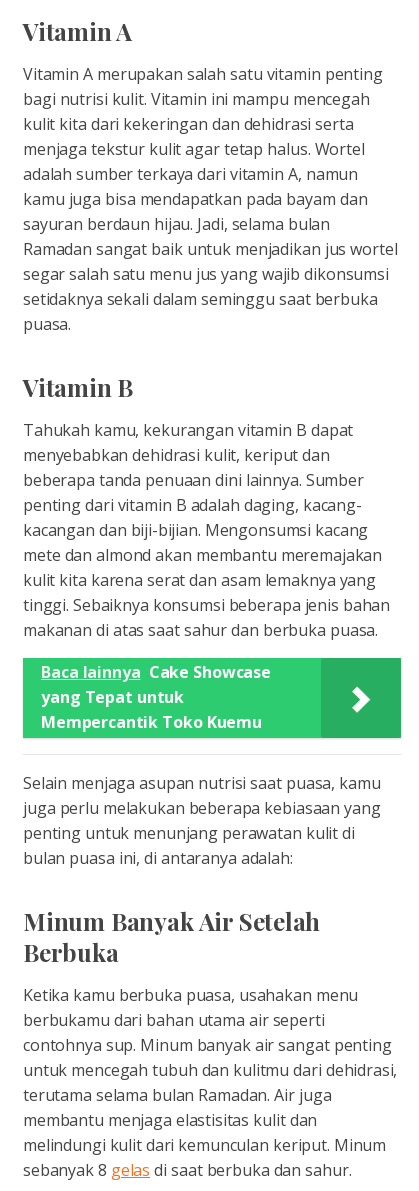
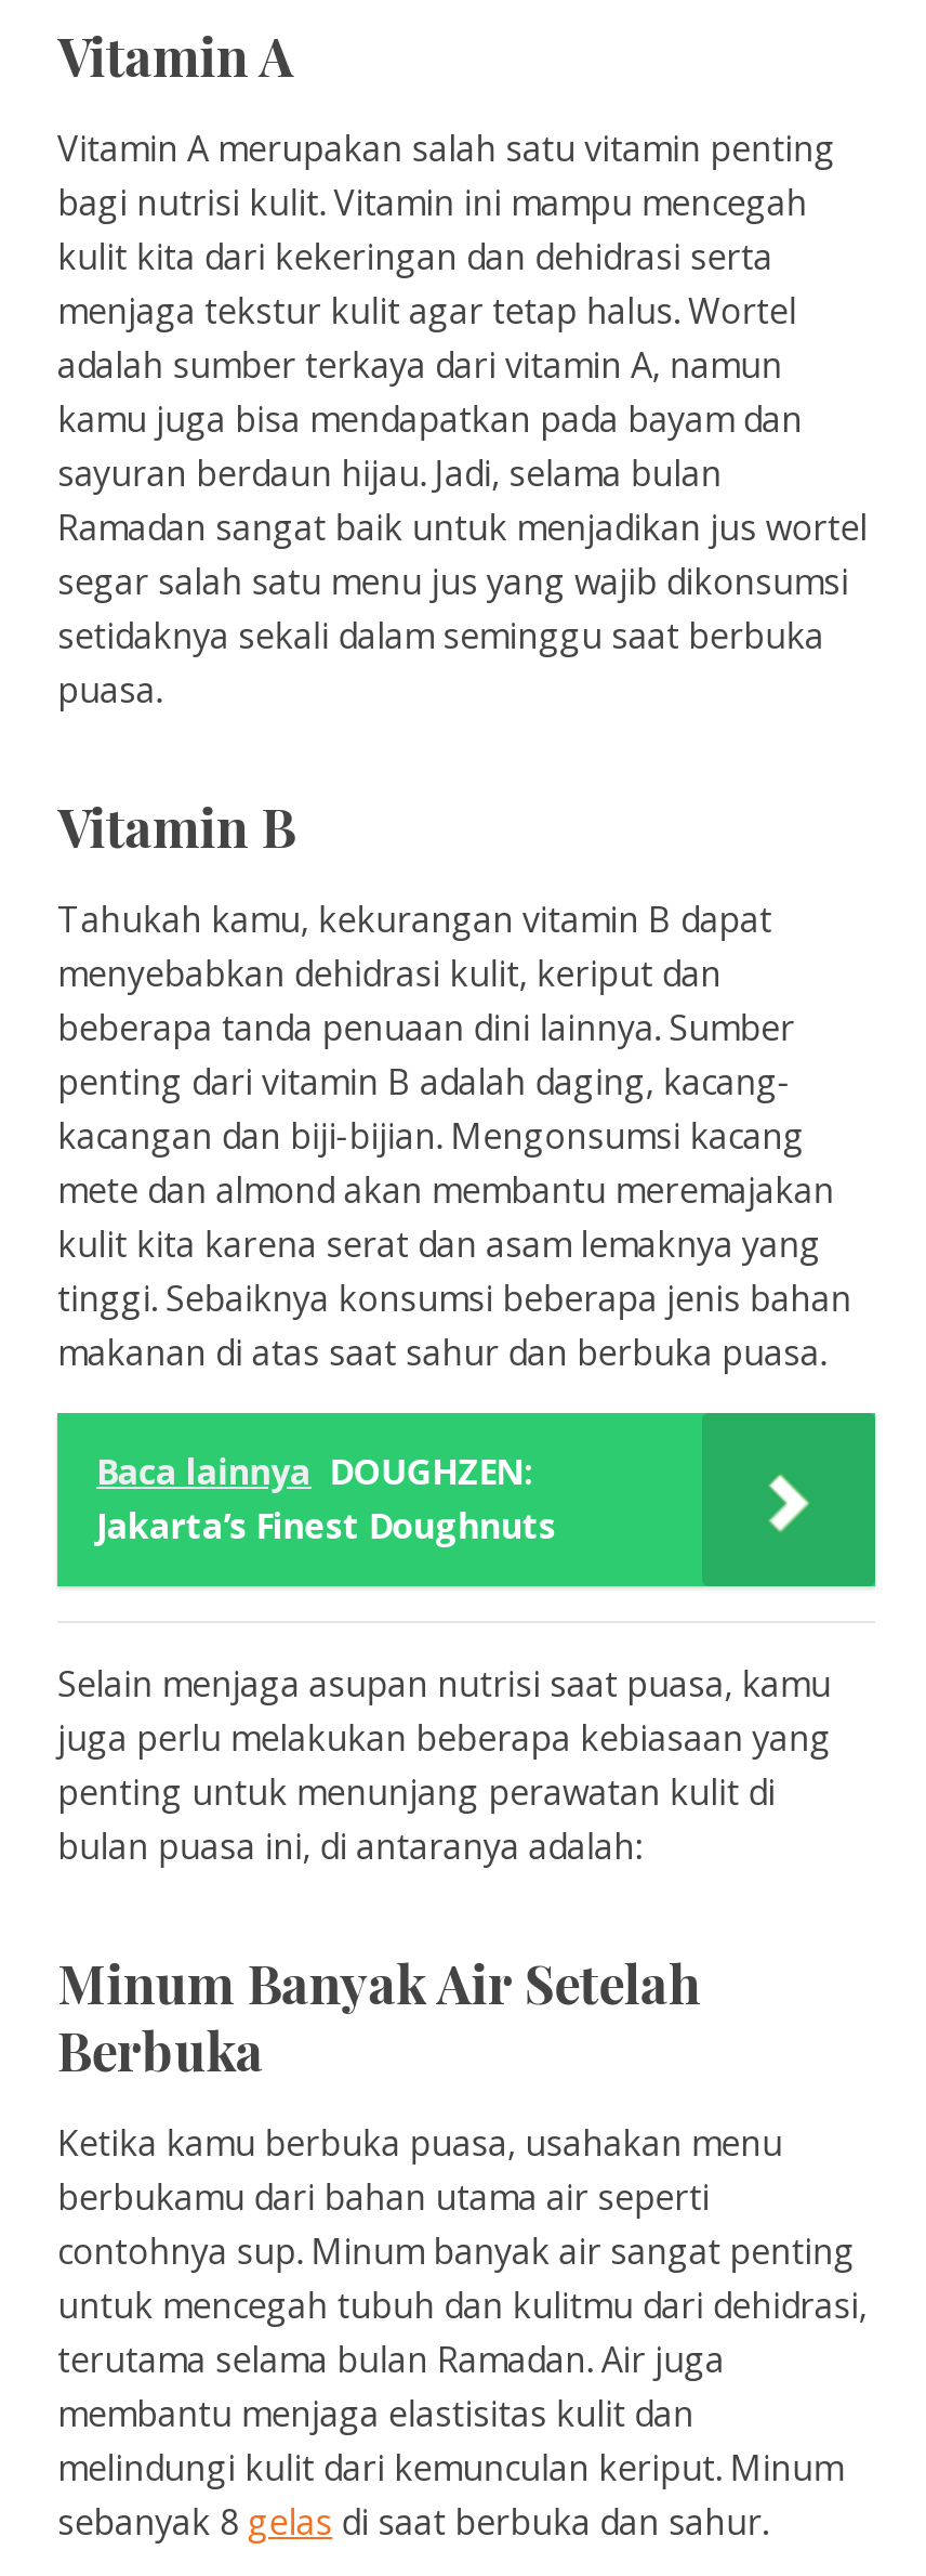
- Baca lainnya Cake Showcase
- yang Tepat untuk
- Mempercantik Toko Kuemu
+ Baca lainnya DOUGHZEN:
+ Jakarta’s Finest Doughnuts
